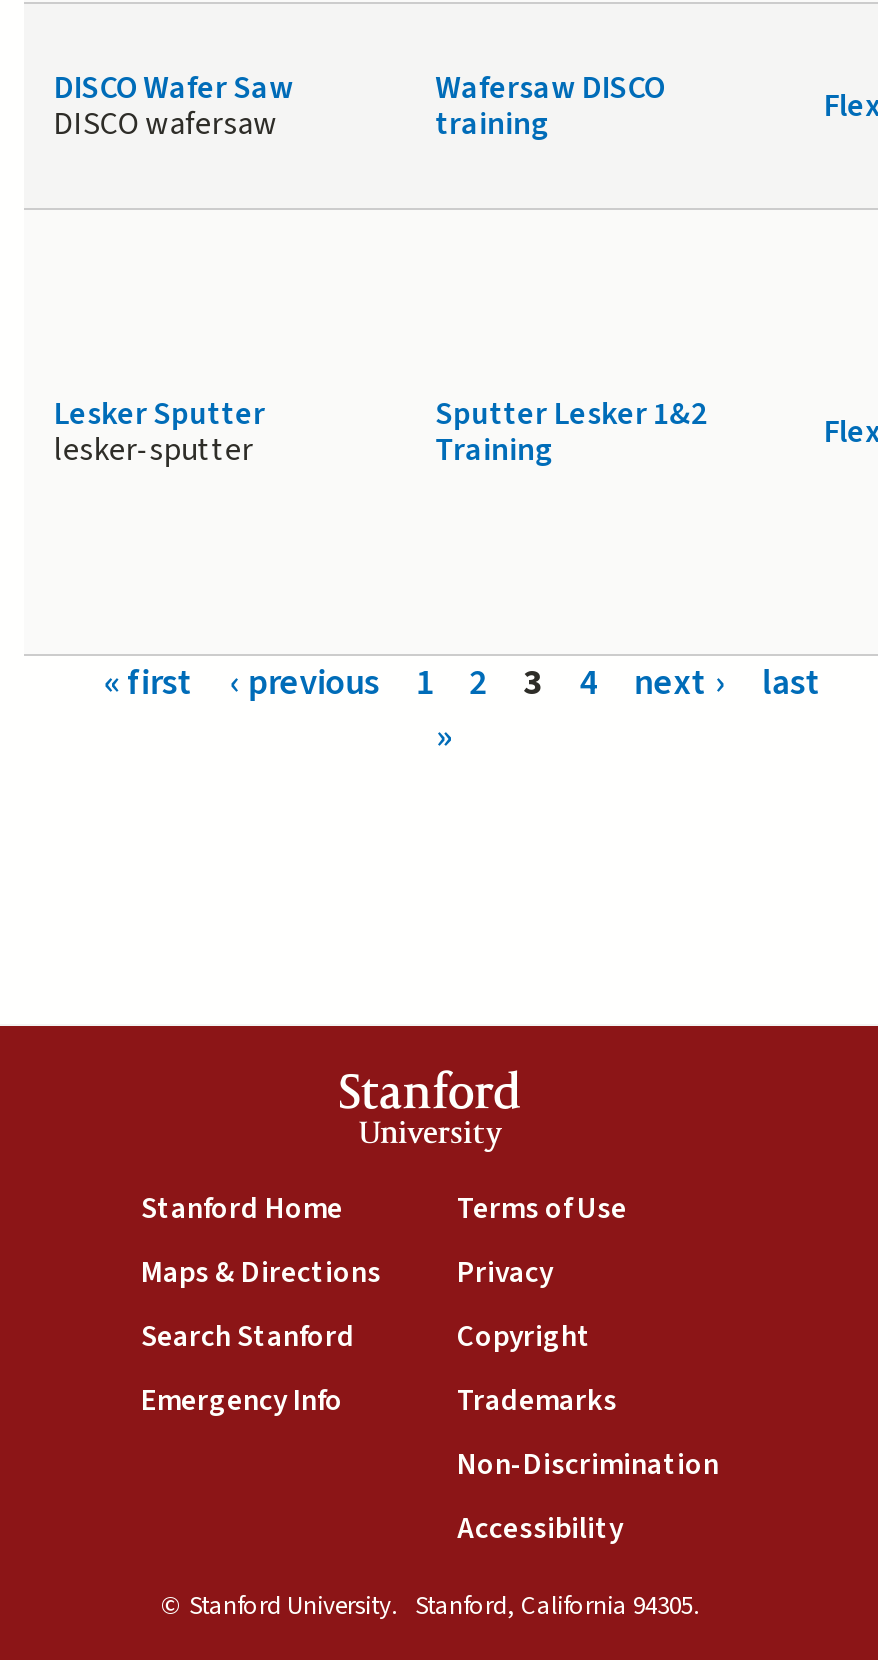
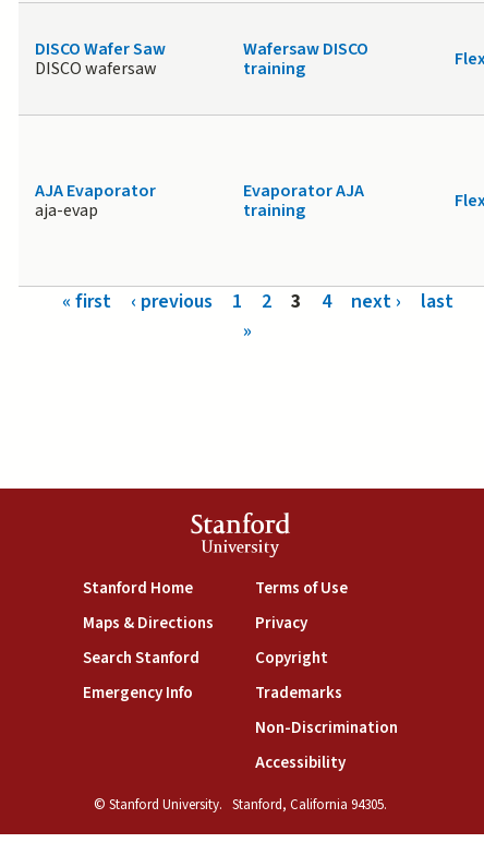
- Lesker Sputter
- lesker-sputter
+ AJA Evaporator
+ aja-evap

- Sputter Lesker 1&2
- Training
+ Evaporator AJA
+ training
